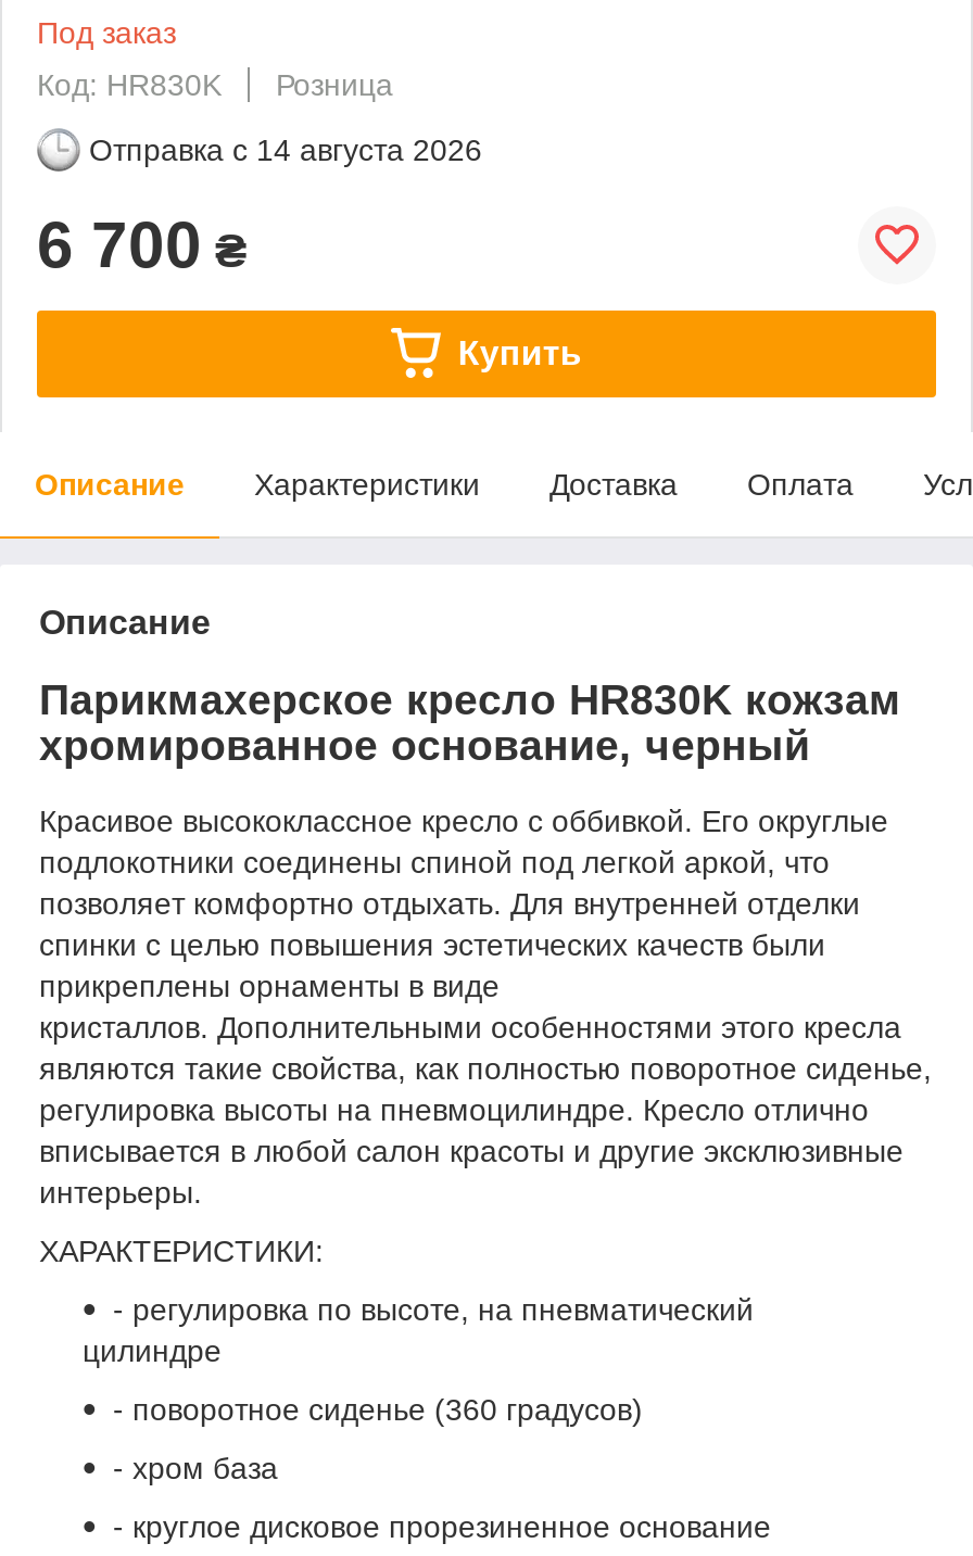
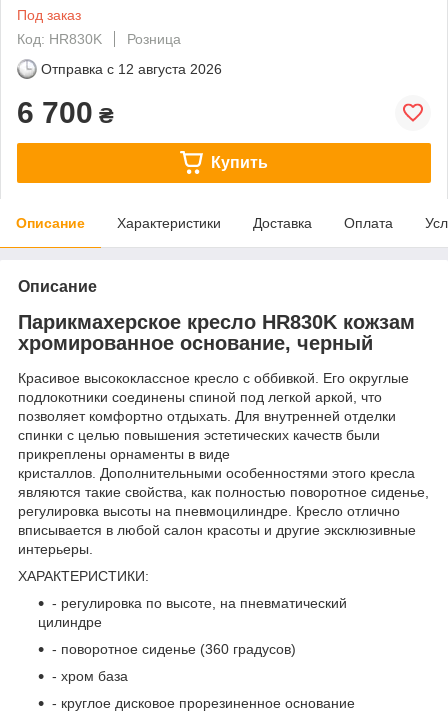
- Отправка с 14 августа 2026
+ Отправка с 12 августа 2026
